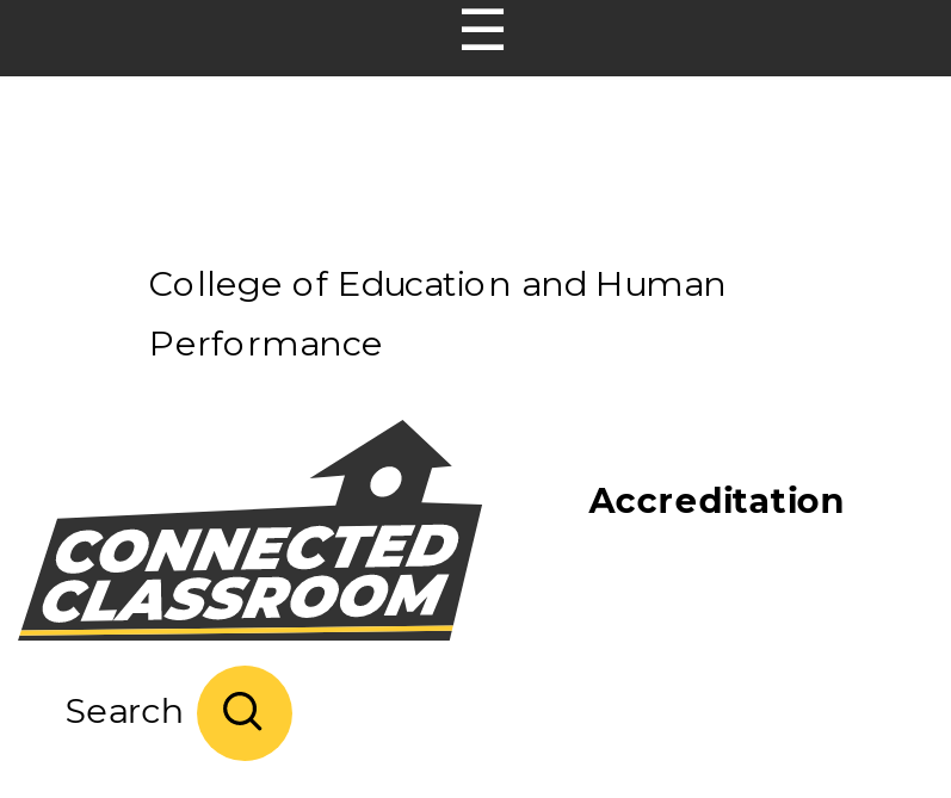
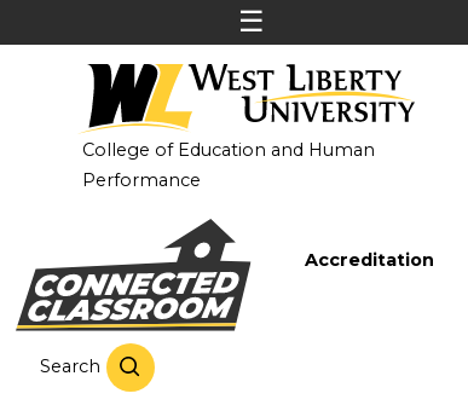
+ [image]
